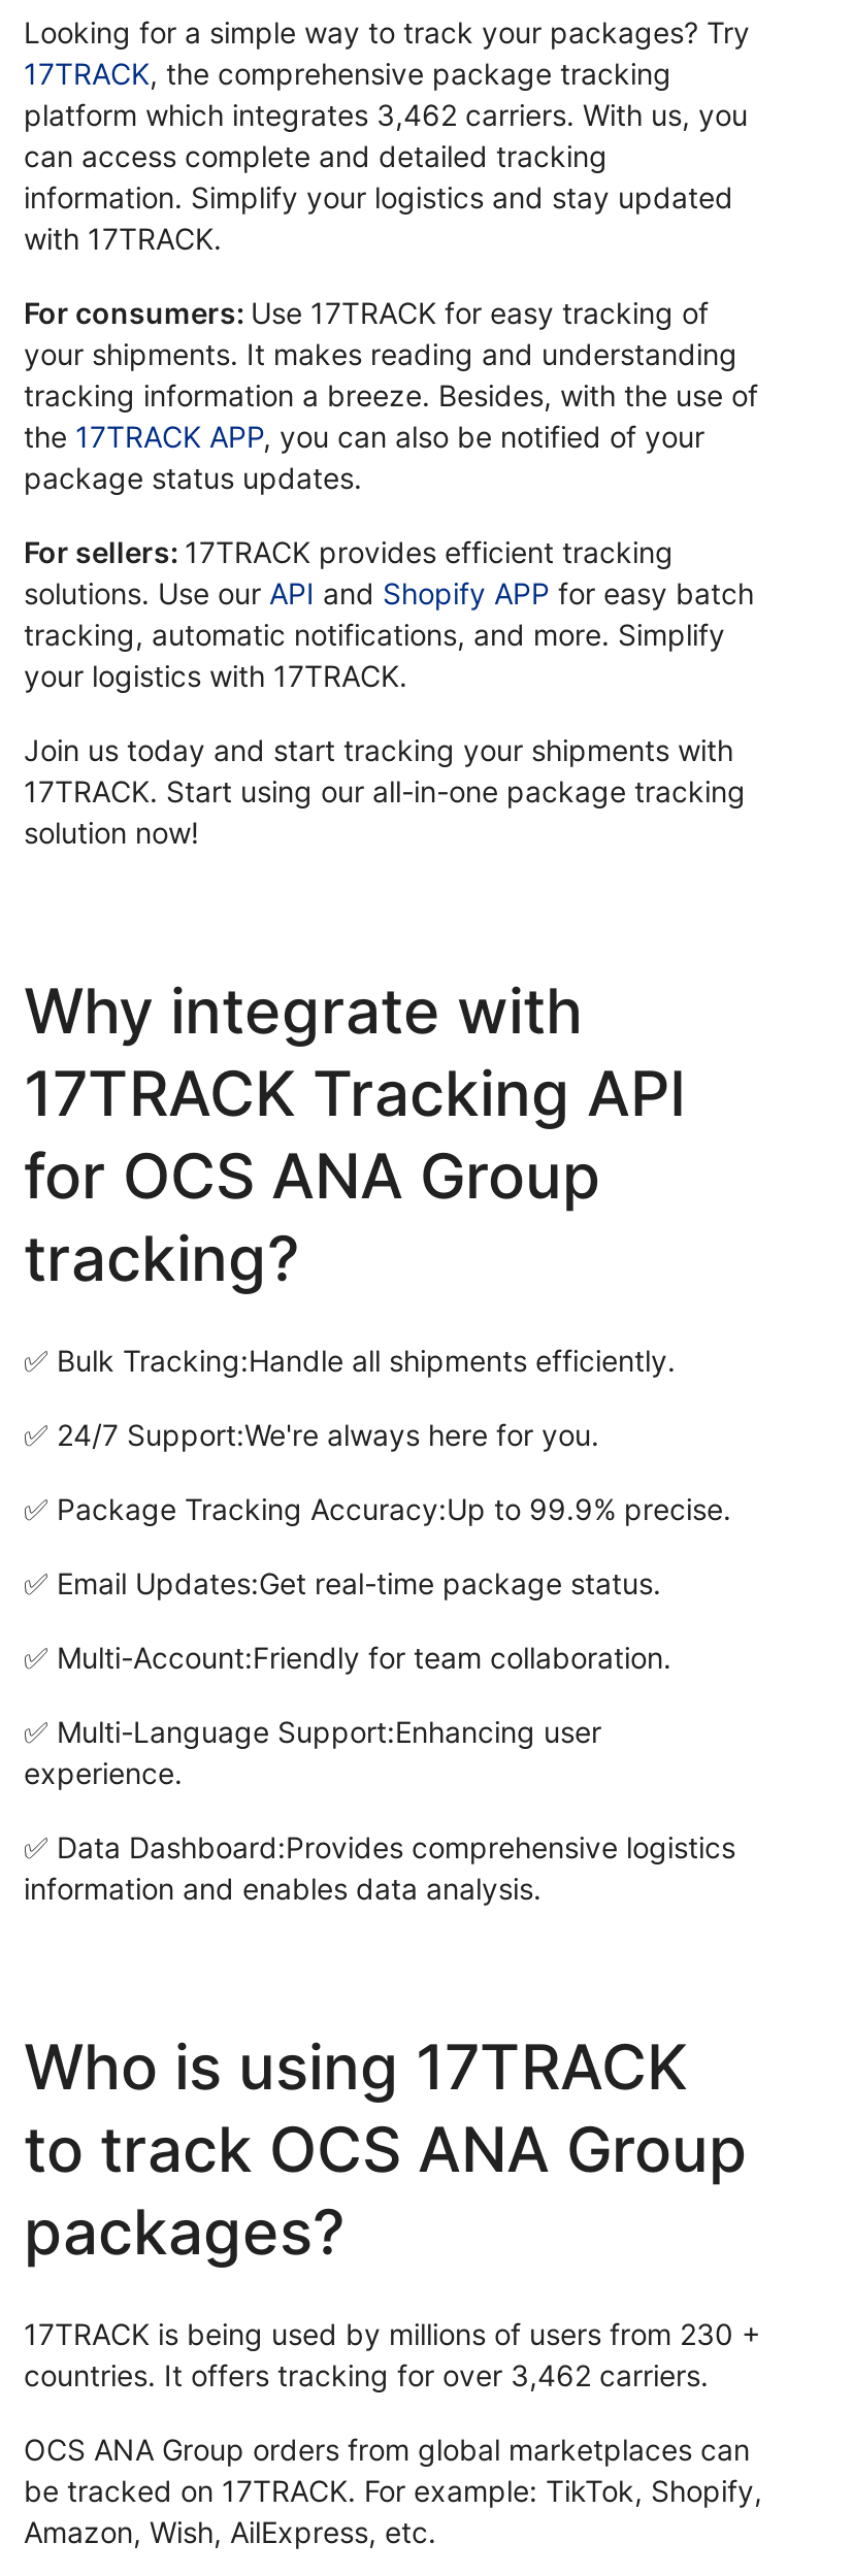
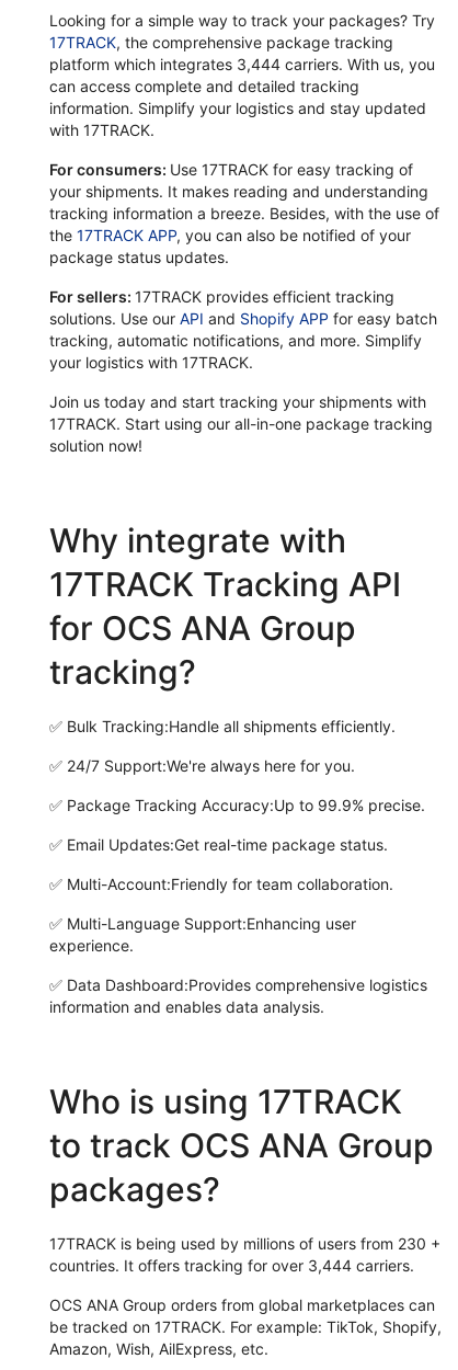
- platform which integrates 3,462 carriers. With us, you
+ platform which integrates 3,444 carriers. With us, you

- countries. It offers tracking for over 3,462 carriers.
+ countries. It offers tracking for over 3,444 carriers.
